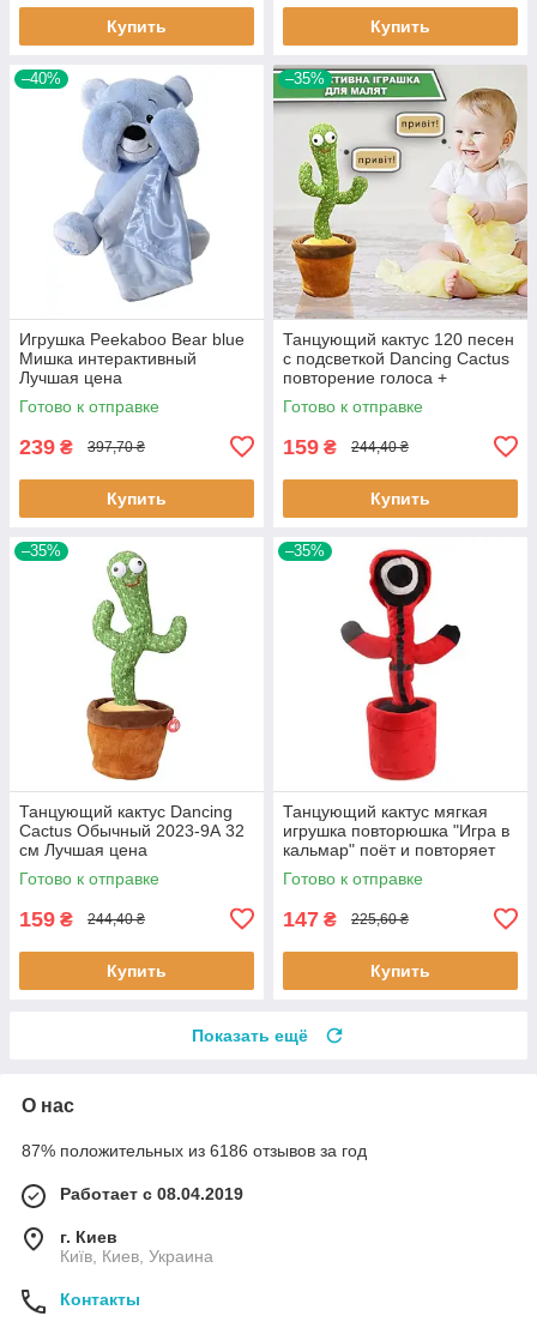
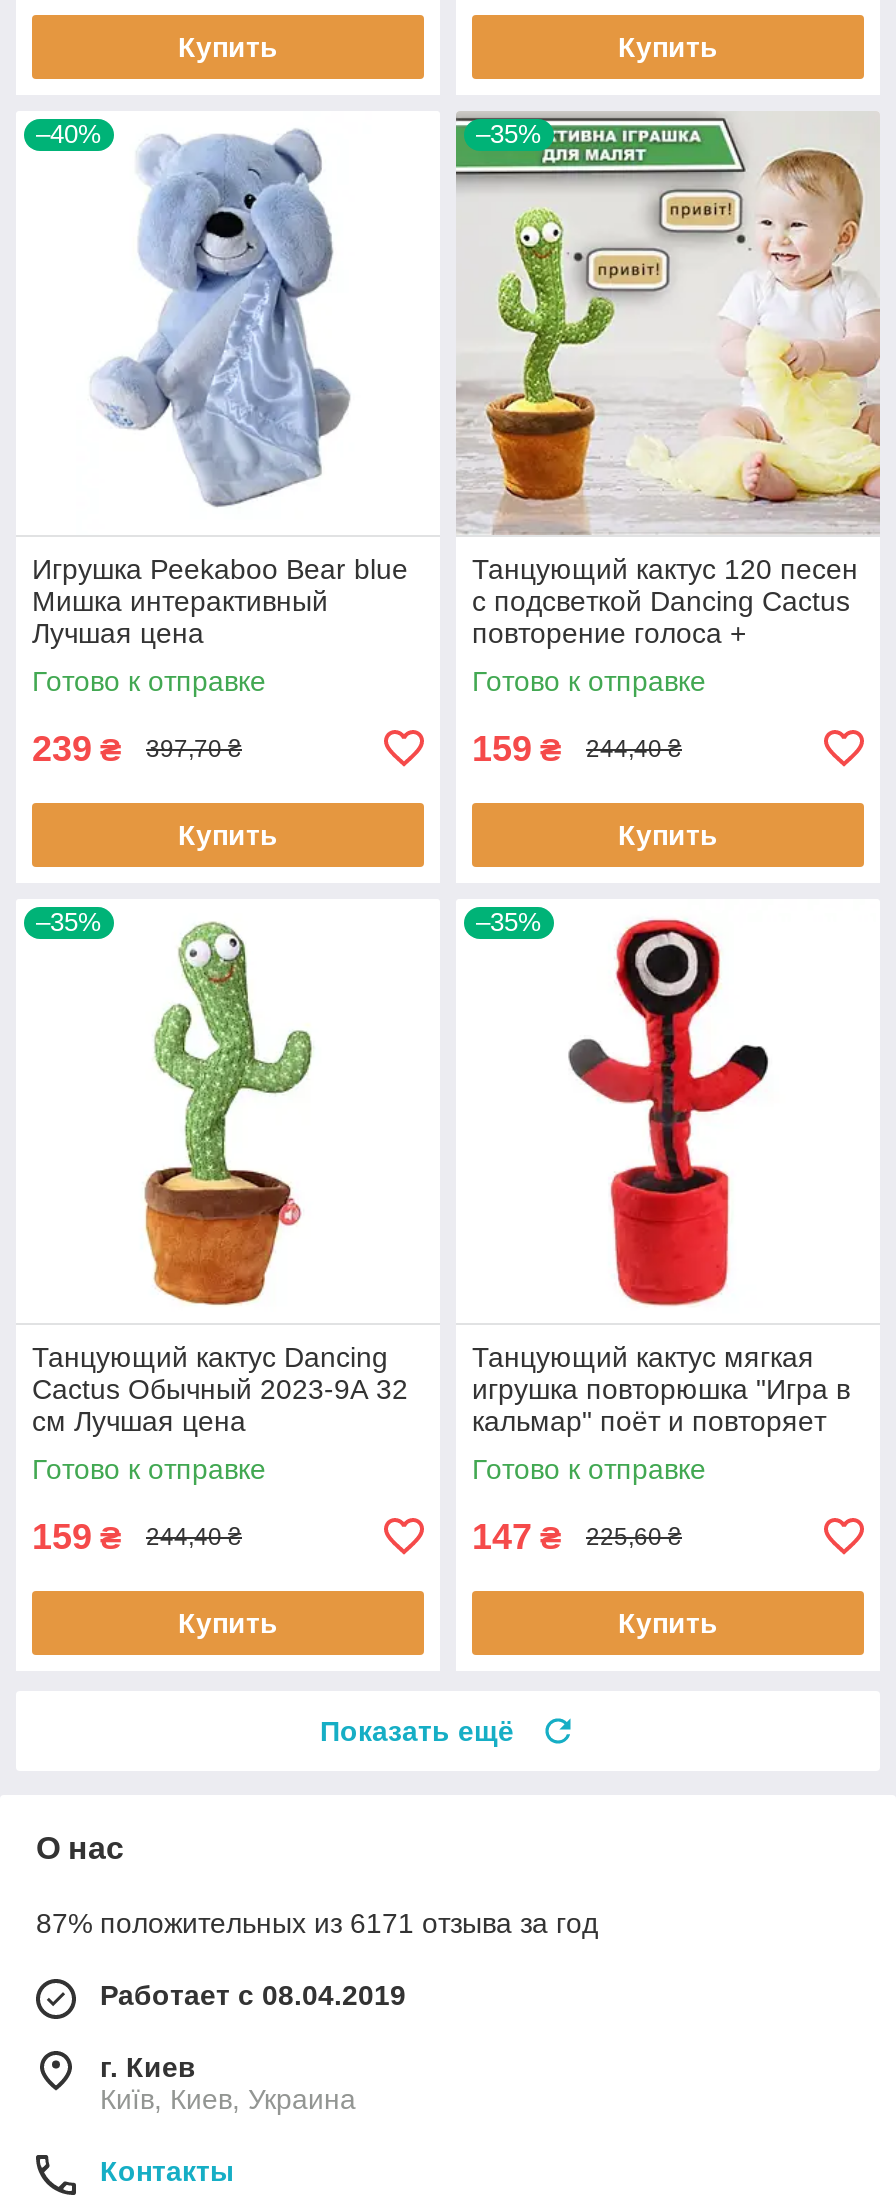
- 87% положительных из 6186 отзывов за год
+ 87% положительных из 6171 отзыва за год
